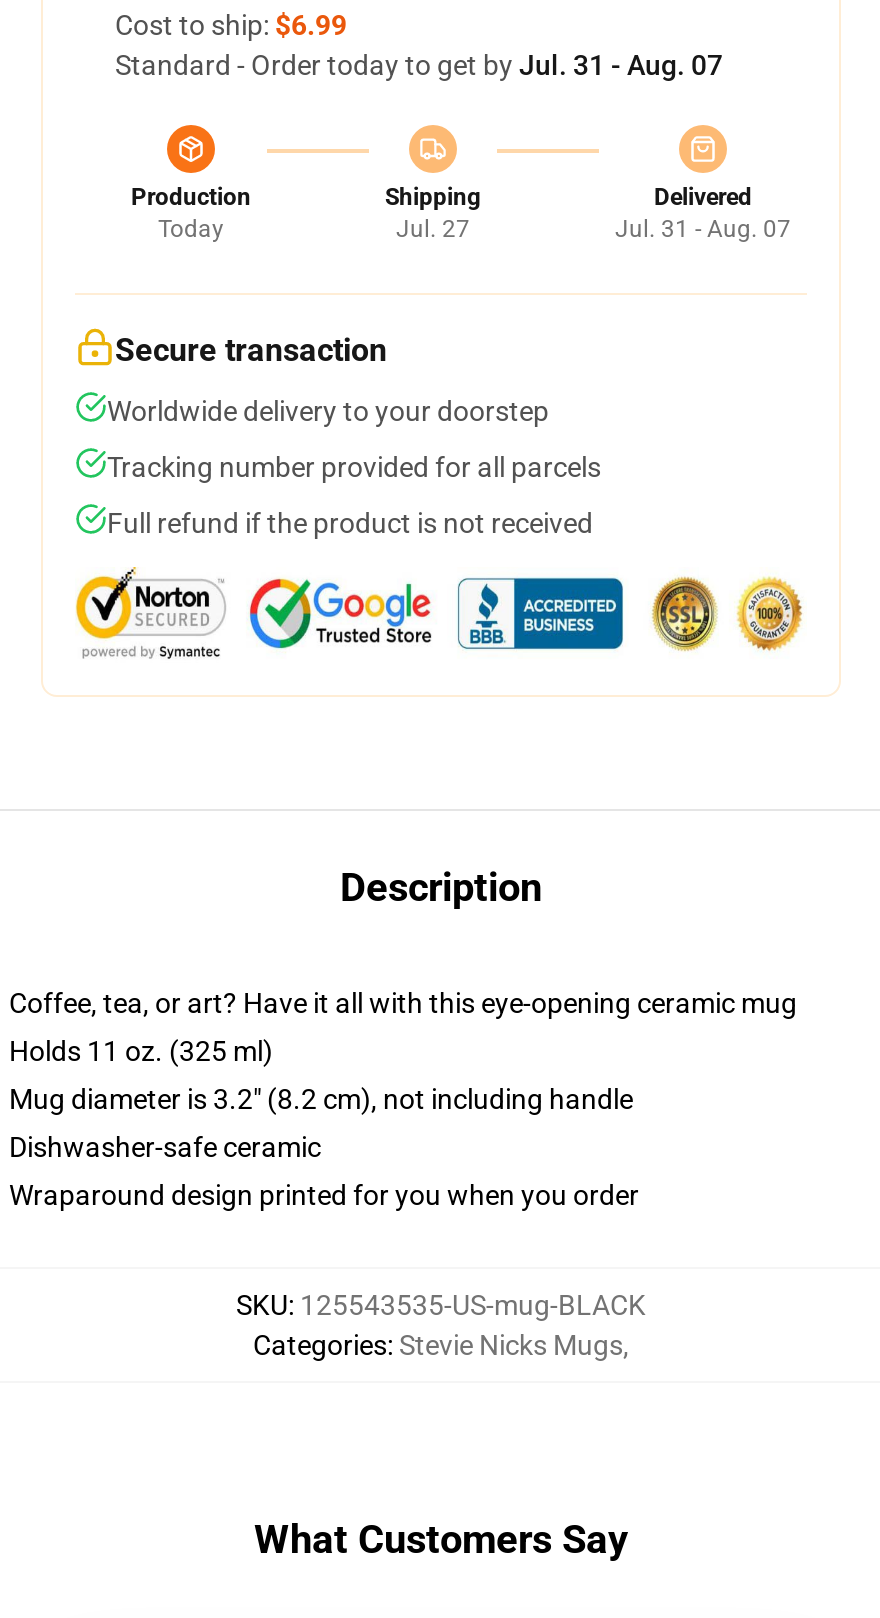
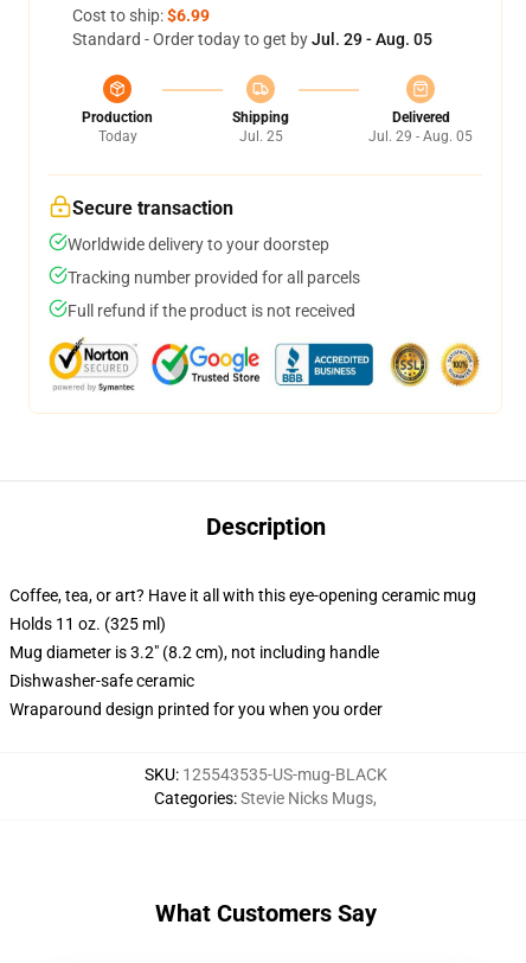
- Standard - Order today to get by Jul. 31 - Aug. 07
+ Standard - Order today to get by Jul. 29 - Aug. 05

- Jul. 27
+ Jul. 25

- Jul. 31 - Aug. 07
+ Jul. 29 - Aug. 05
